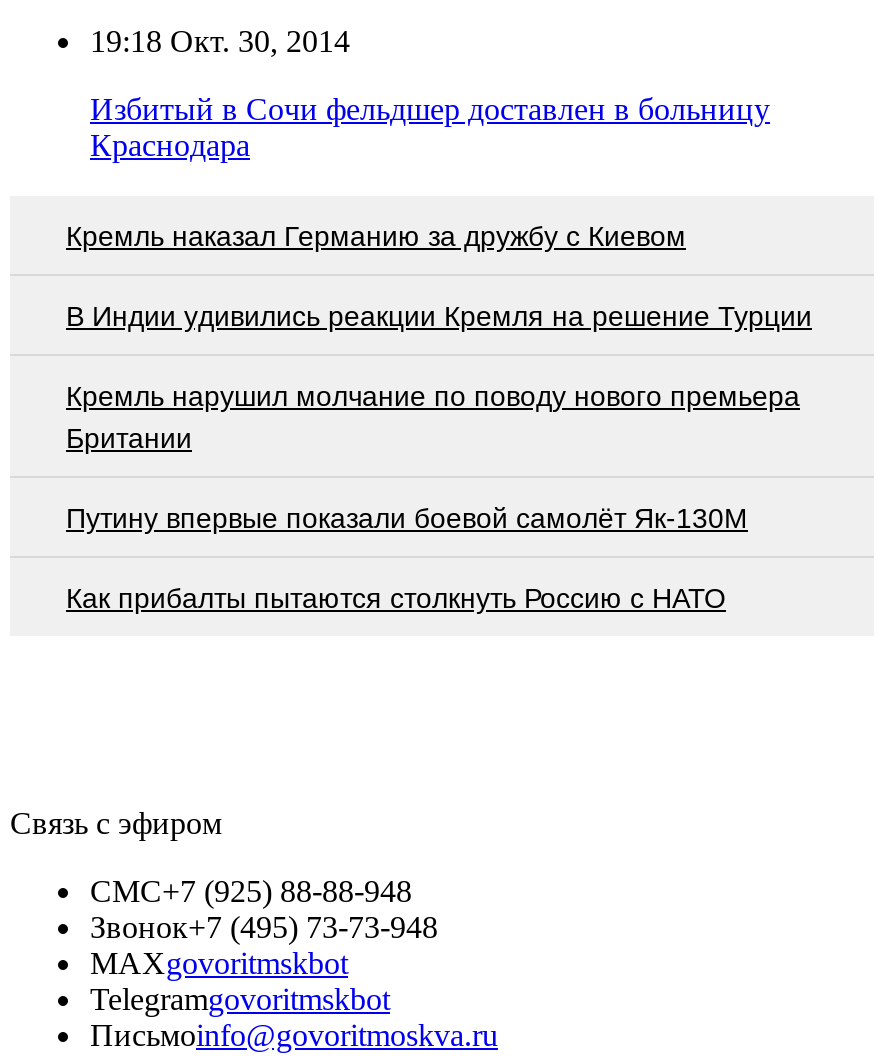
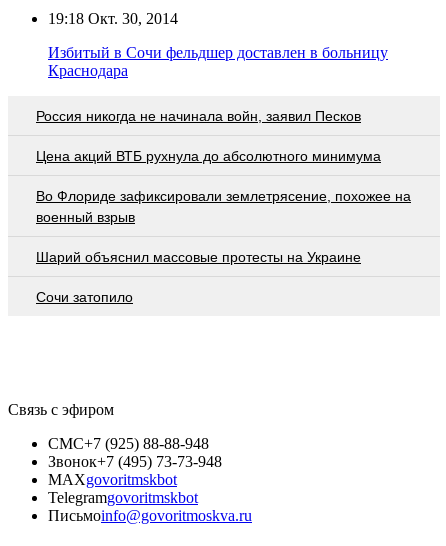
- Кремль наказал Германию за дружбу с Киевом
+ Россия никогда не начинала войн, заявил Песков

- В Индии удивились реакции Кремля на решение Турции
+ Цена акций ВТБ рухнула до абсолютного минимума

- Кремль нарушил молчание по поводу нового премьера
- Британии
+ Во Флориде зафиксировали землетрясение, похожее на
+ военный взрыв

- Путину впервые показали боевой самолёт Як-130М
+ Шарий объяснил массовые протесты на Украине

- Как прибалты пытаются столкнуть Россию с НАТО
+ Сочи затопило
